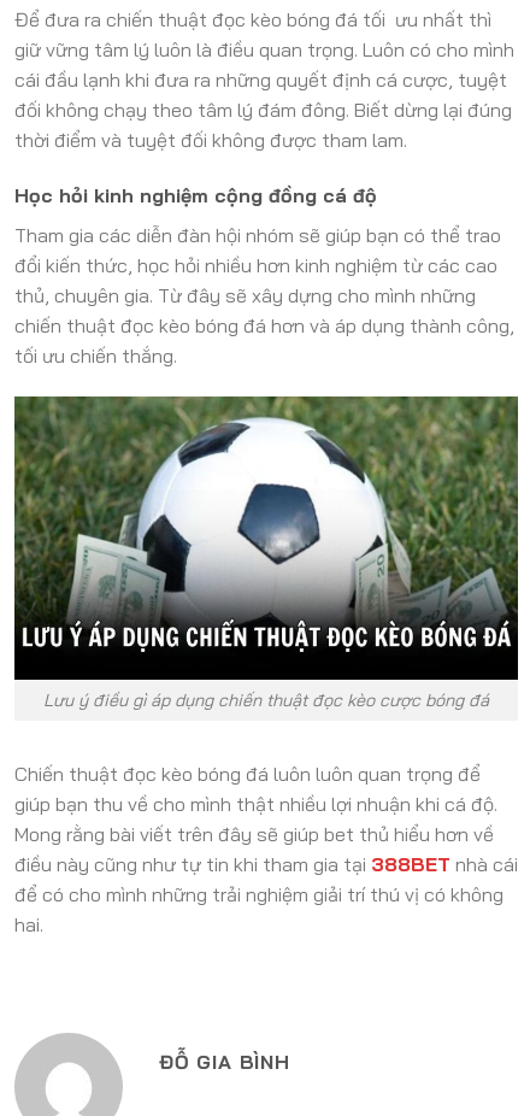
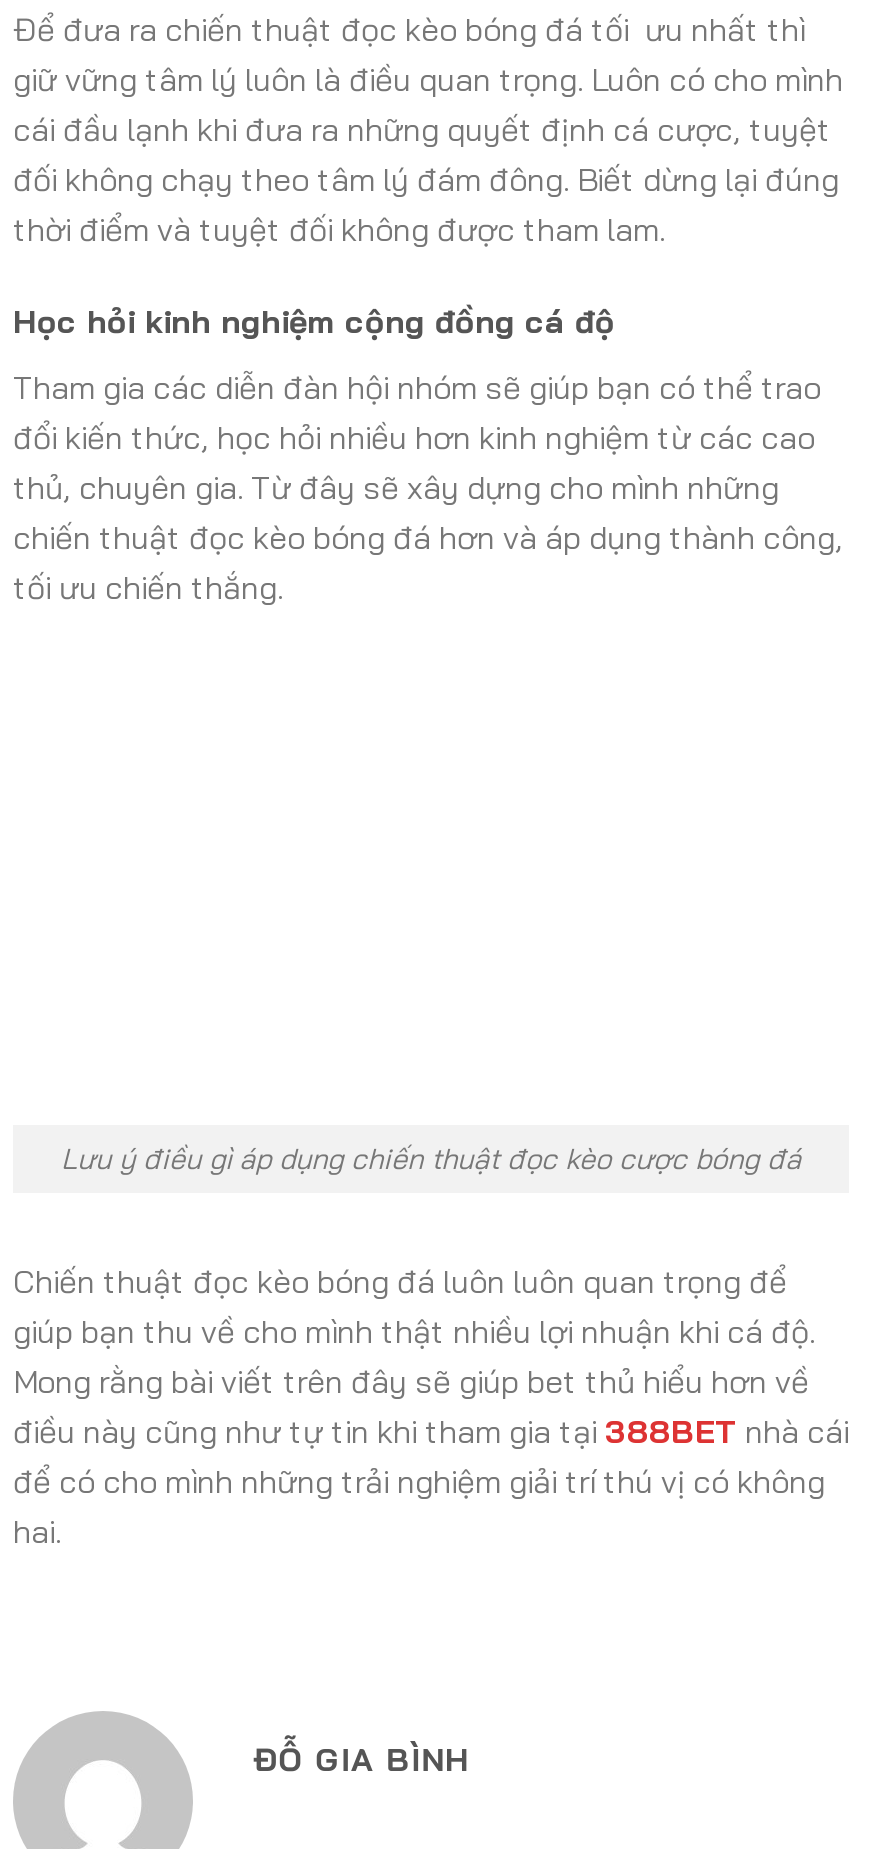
- [image]
